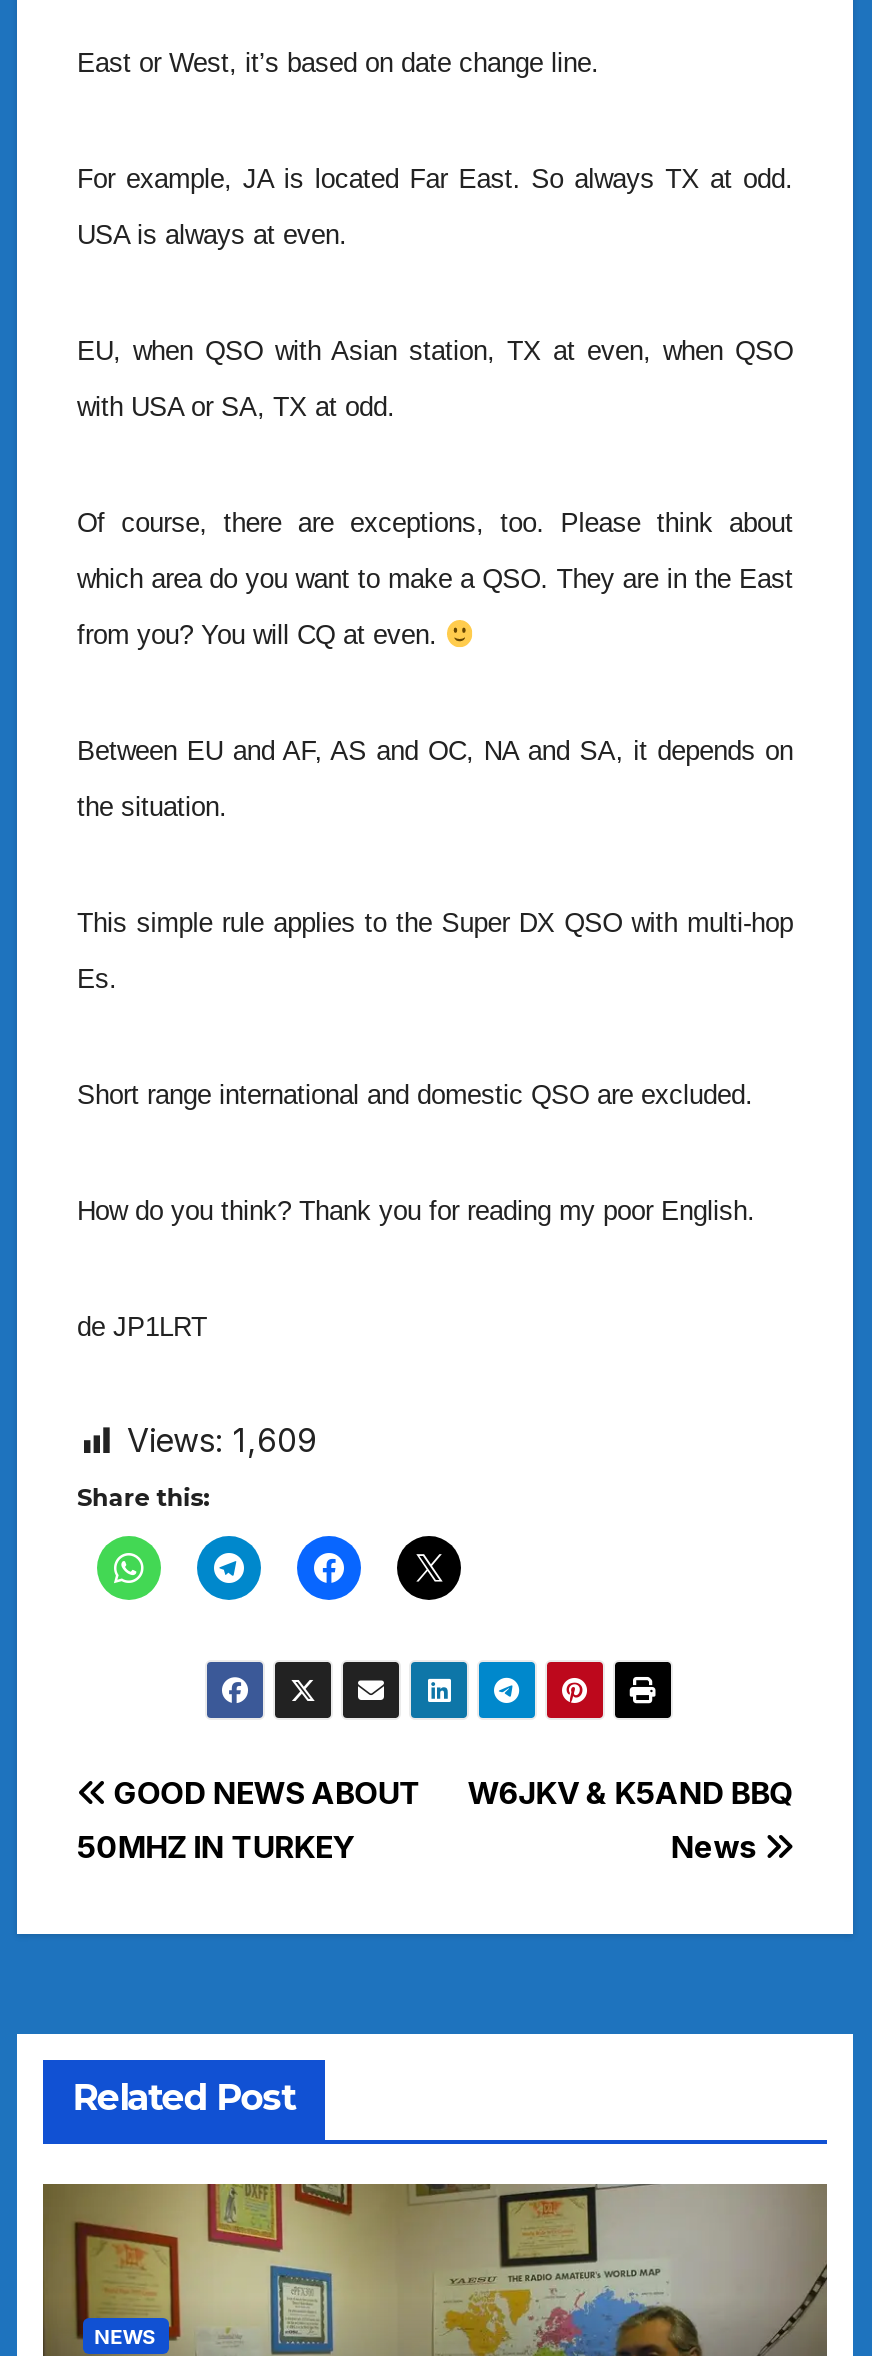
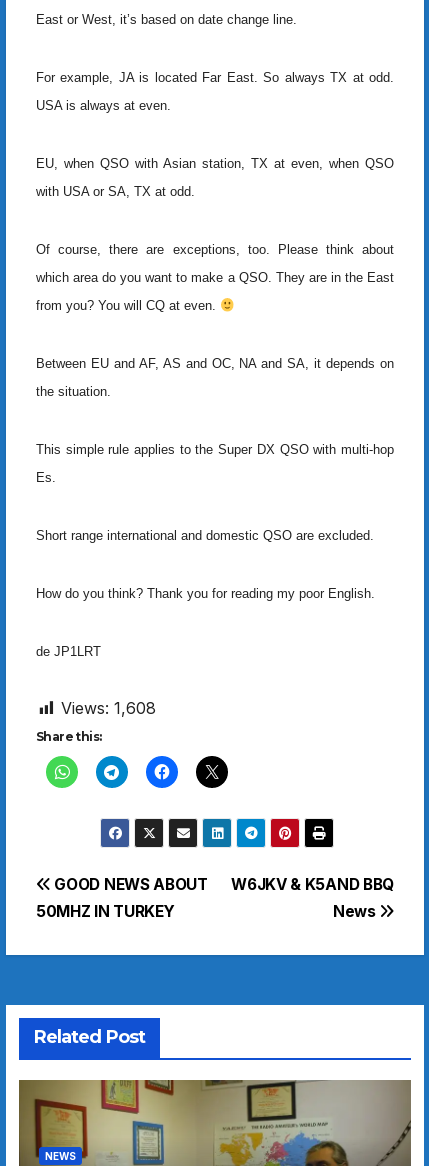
- Views: 1,609
+ Views: 1,608
